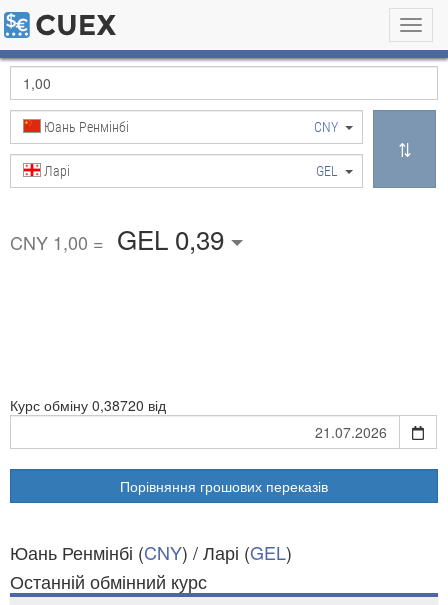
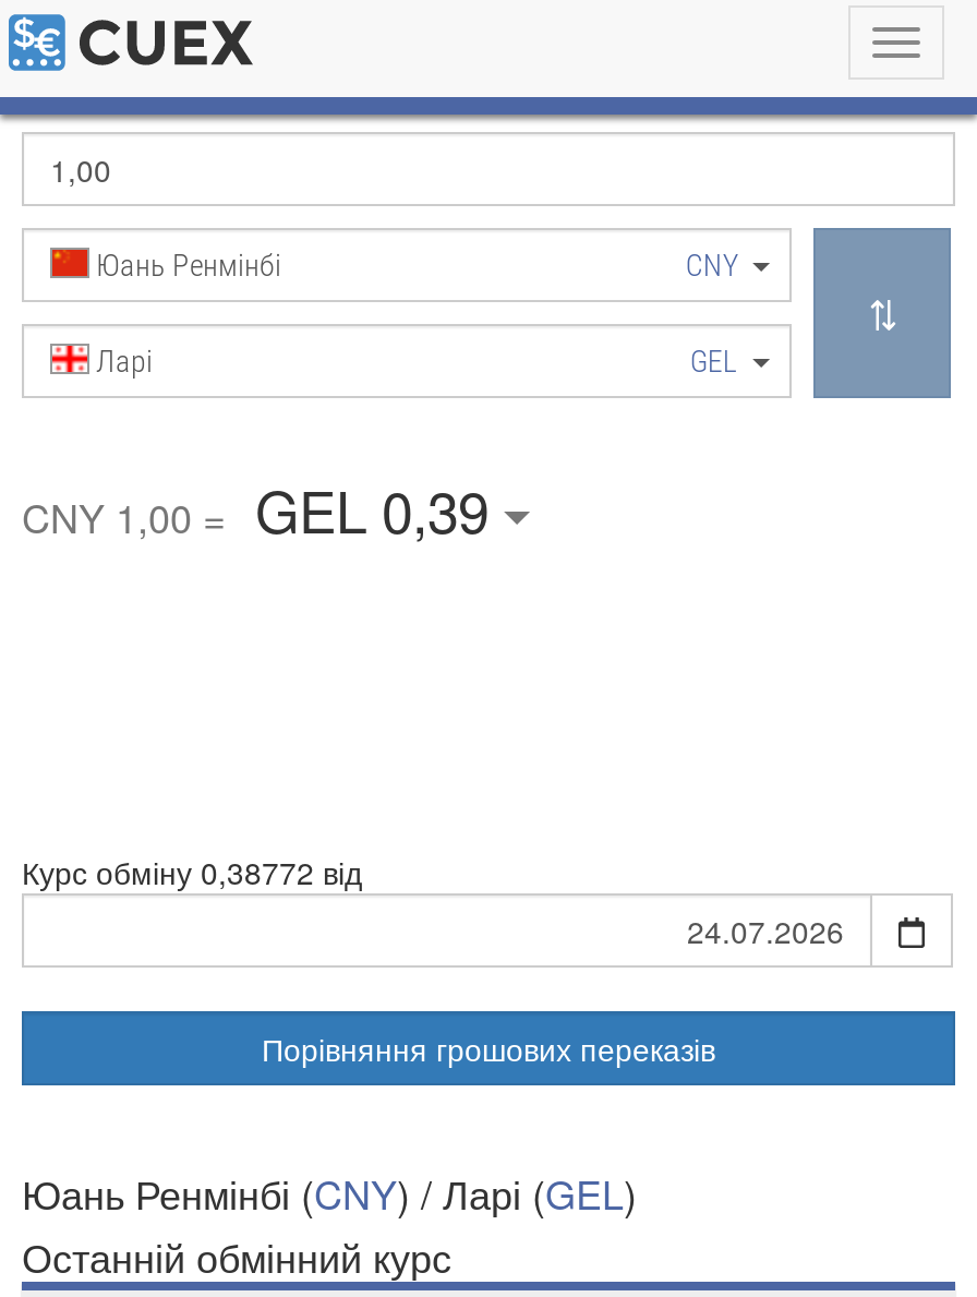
- Курс обміну 0,38720 від
+ Курс обміну 0,38772 від
